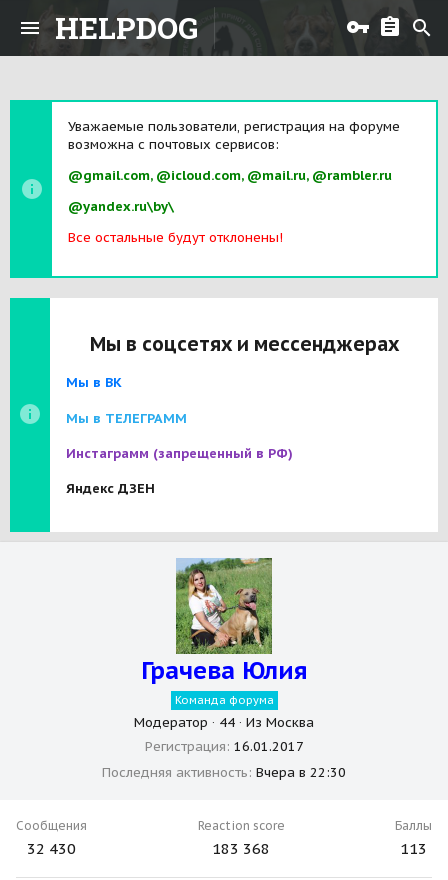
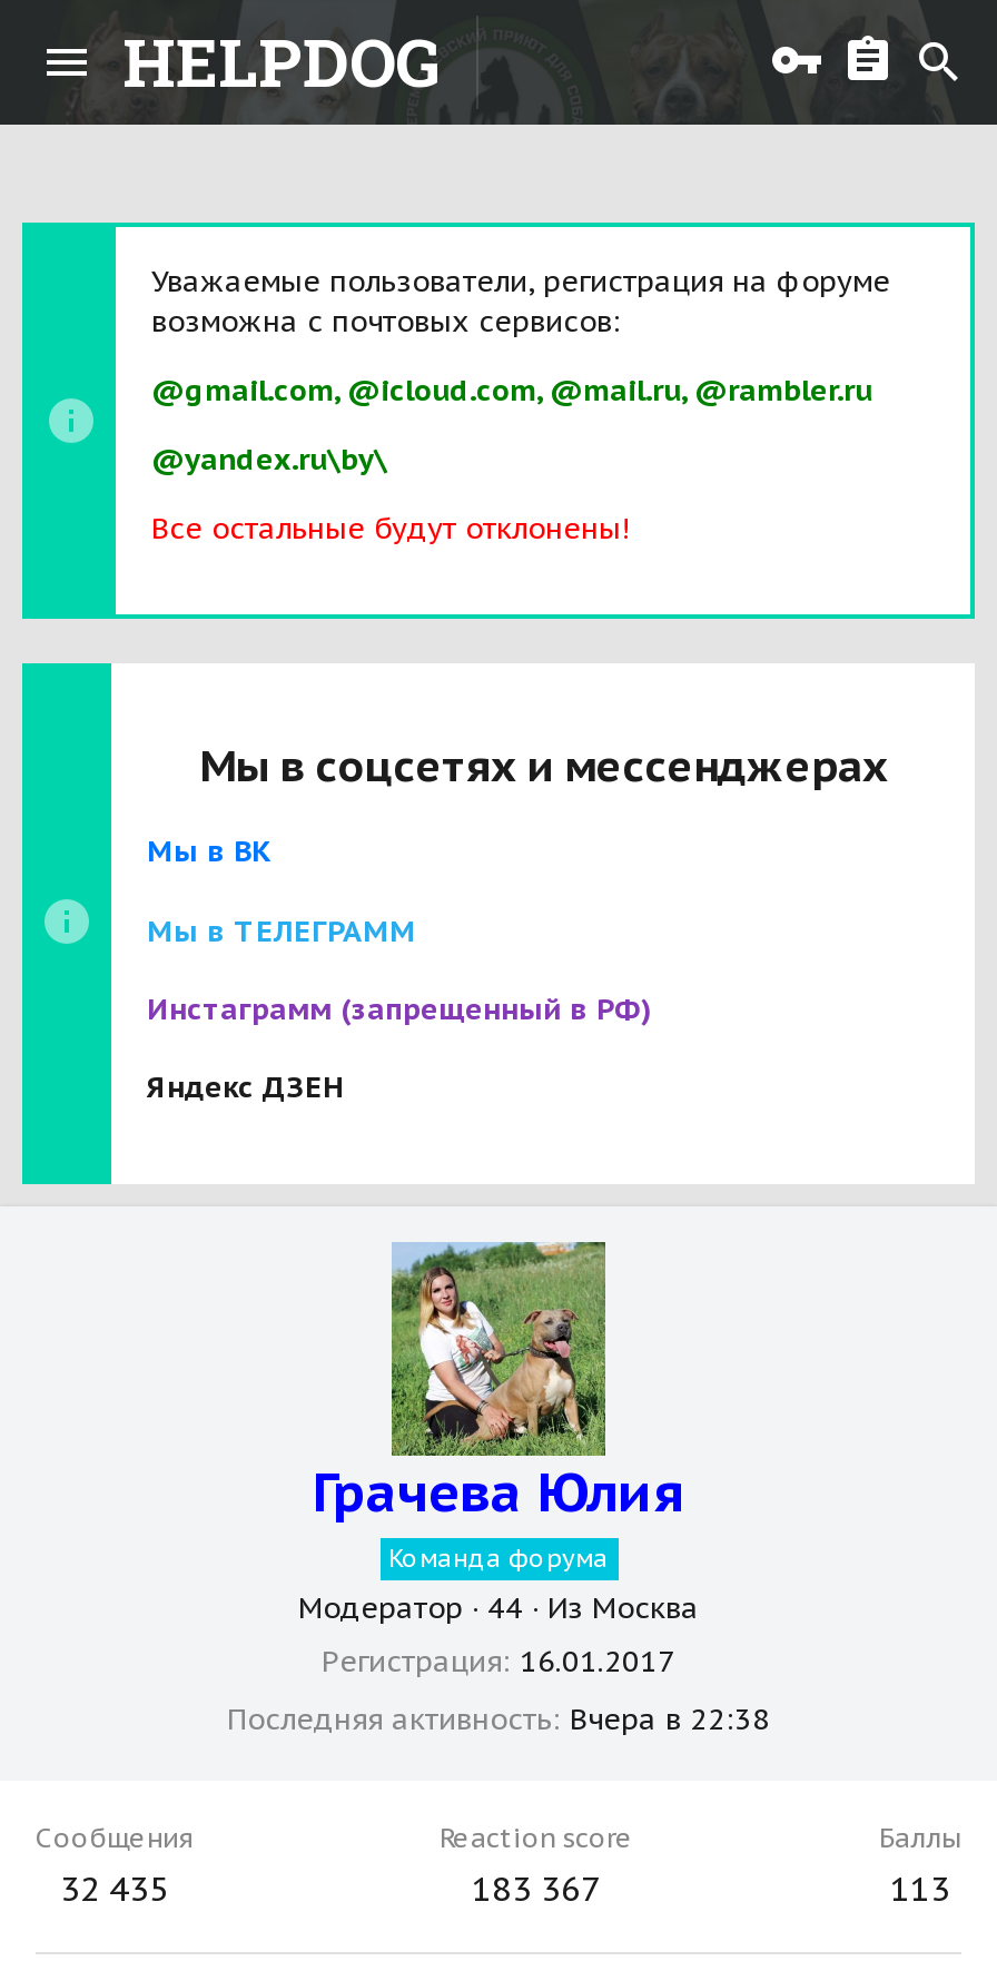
- Последняя активность Вчера в 22:30
+ Последняя активность Вчера в 22:38

- 32 430
+ 32 435

- 183 368
+ 183 367
